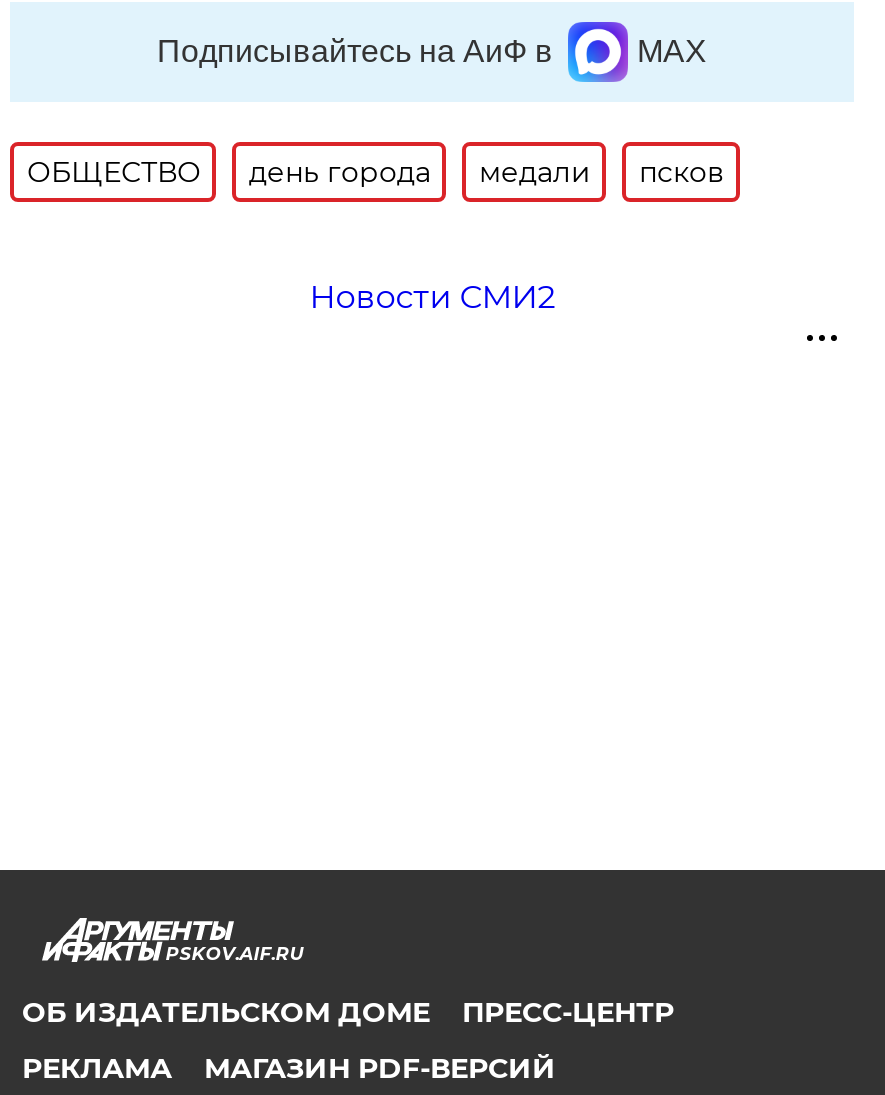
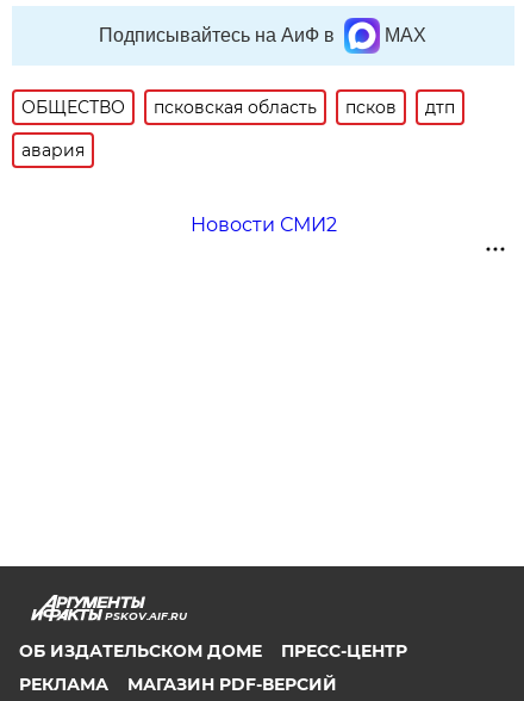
- день города
- медали
+ псковская область

+ дтп
+ авария
